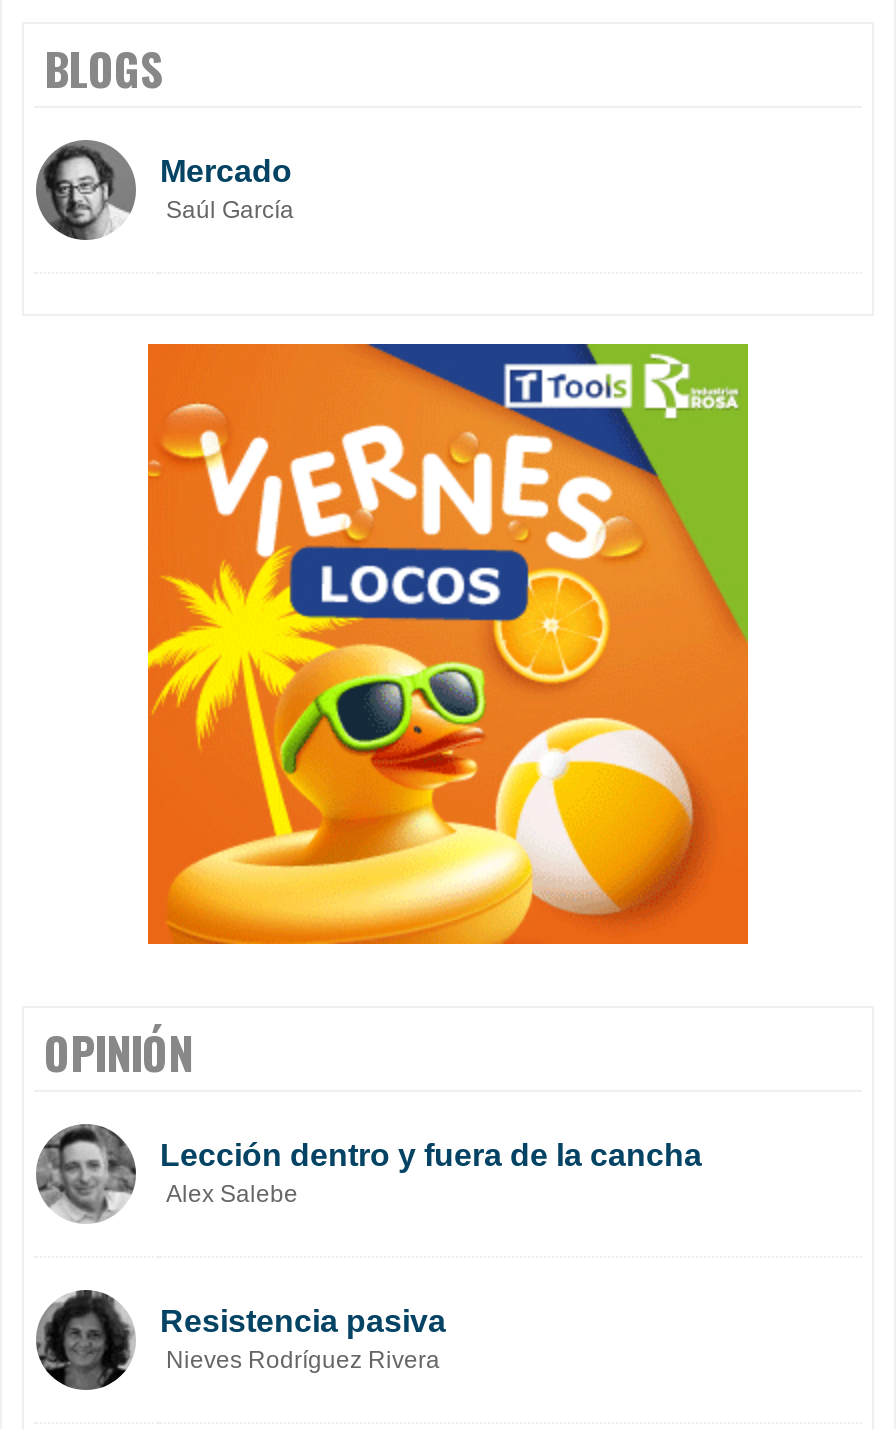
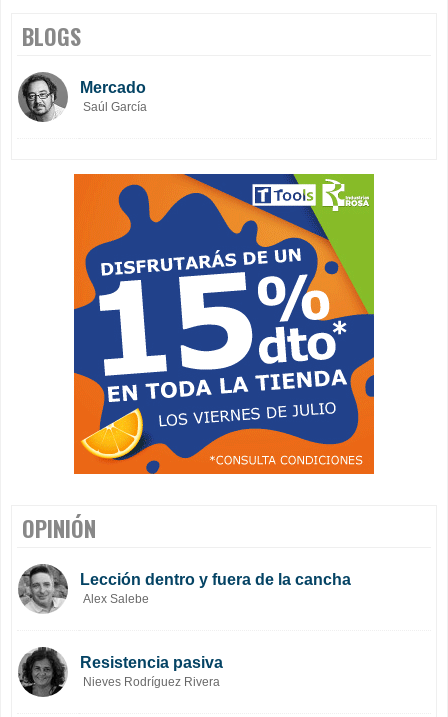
- [image]
+ [image]
